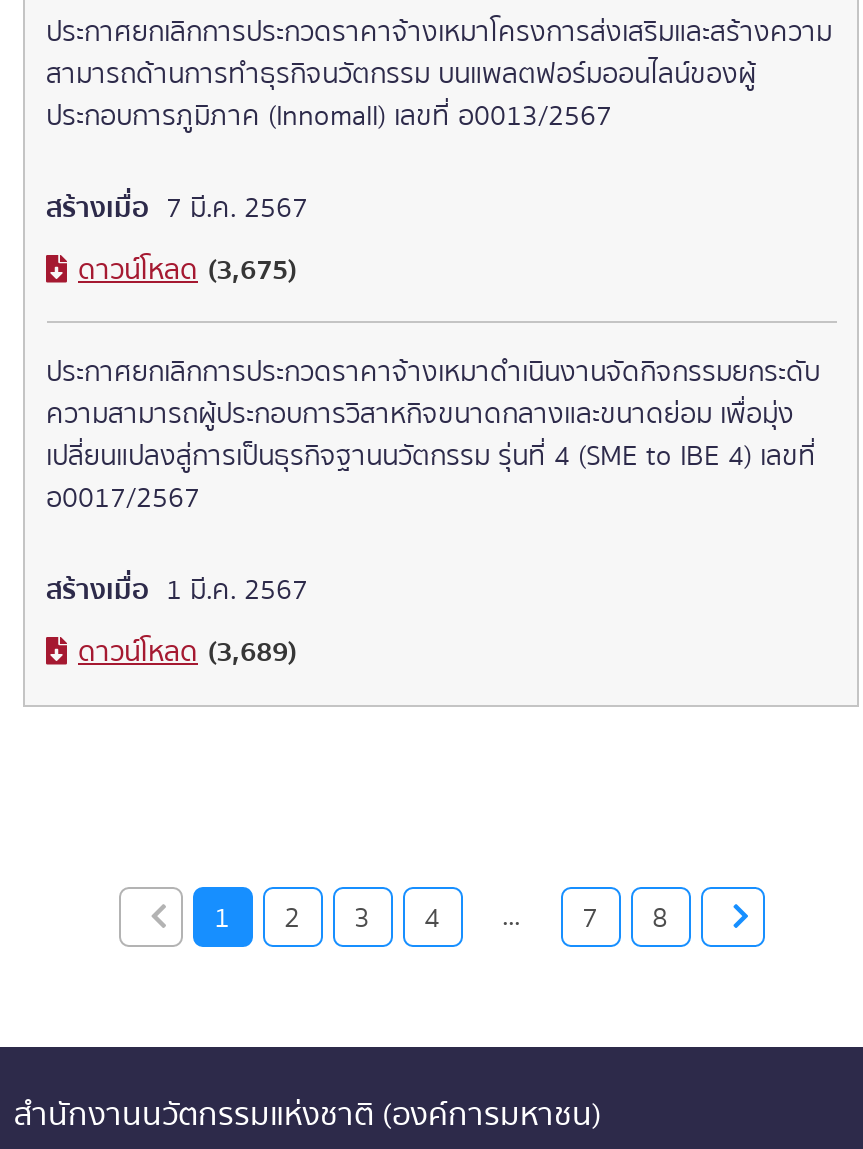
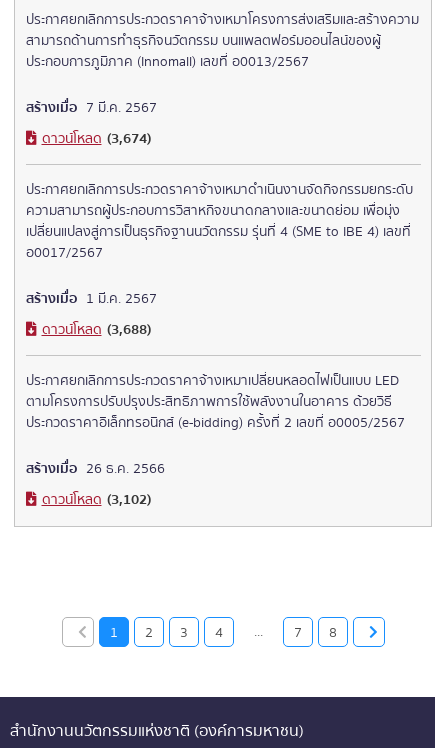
- ดาวน์โหลด (3,675)
+ ดาวน์โหลด (3,674)

- ดาวน์โหลด (3,689)
+ ดาวน์โหลด (3,688)
+ ประกาศยกเลิกการประกวดราคาจ้างเหมาเปลี่ยนหลอดไฟเป็นแบบ LED
+ ตามโครงการปรับปรุงประสิทธิภาพการใช้พลังงานในอาคาร ด้วยวิธี
+ ประกวดราคาอิเล็กทรอนิกส์ (e-bidding) ครั้งที่ 2 เลขที่ อ0005/2567
+ สร้างเมื่อ 26 ธ.ค. 2566
+ ดาวน์โหลด (3,102)
